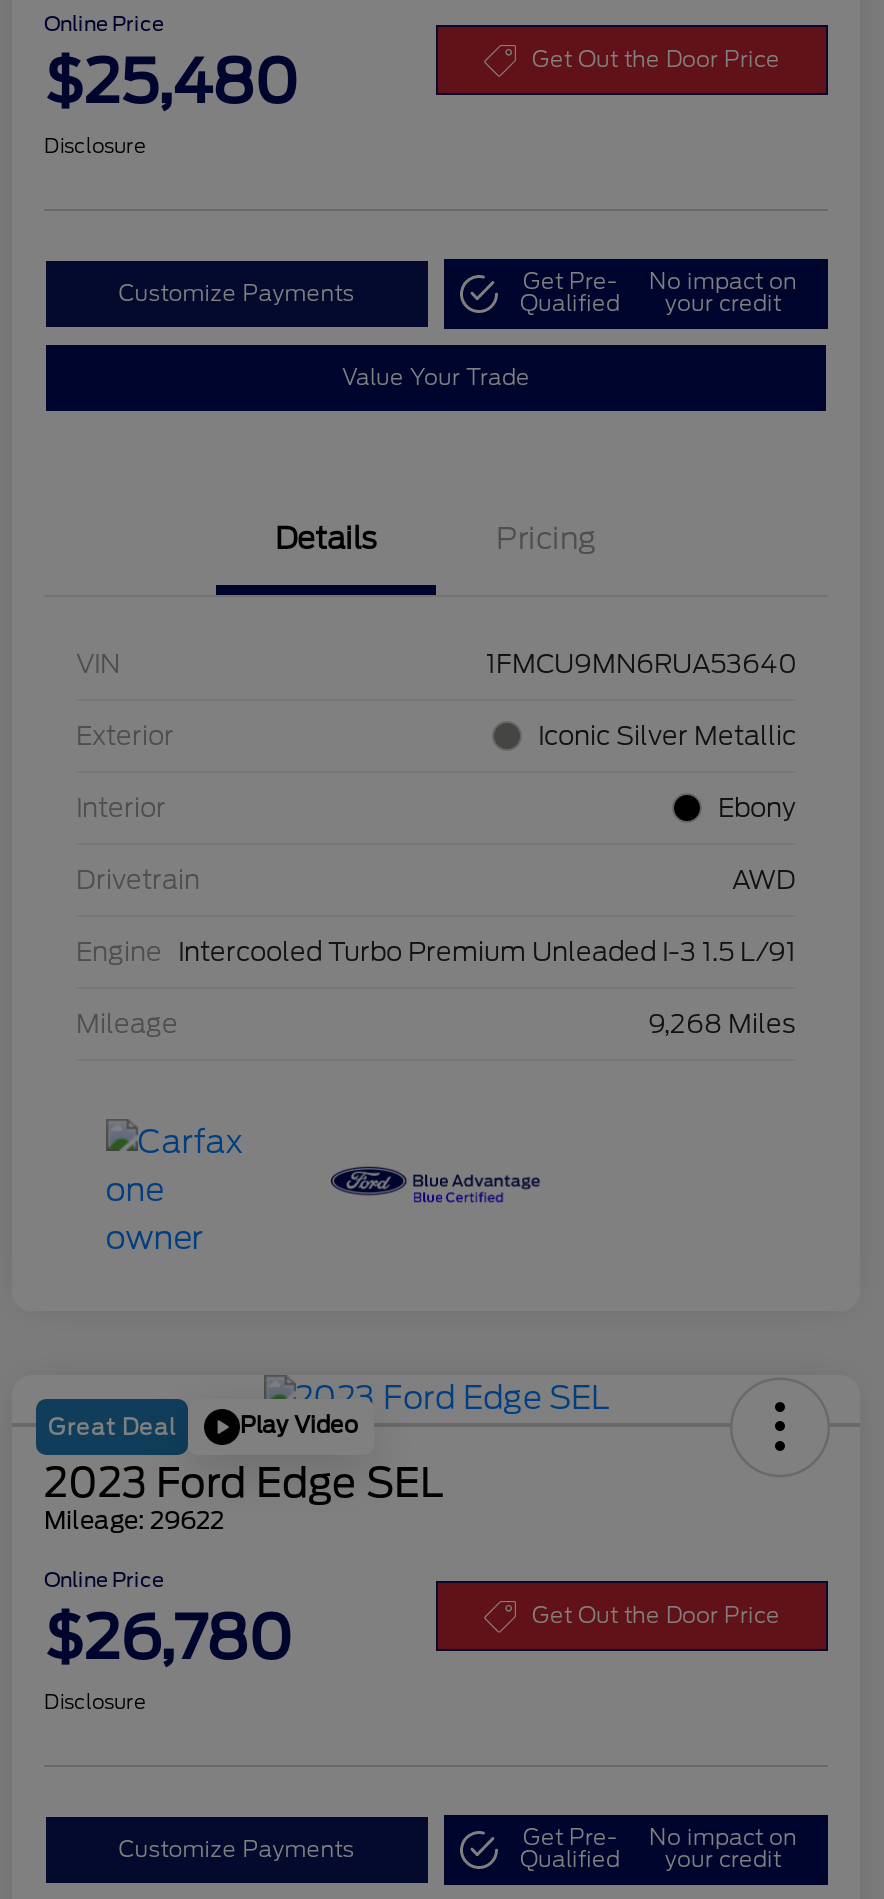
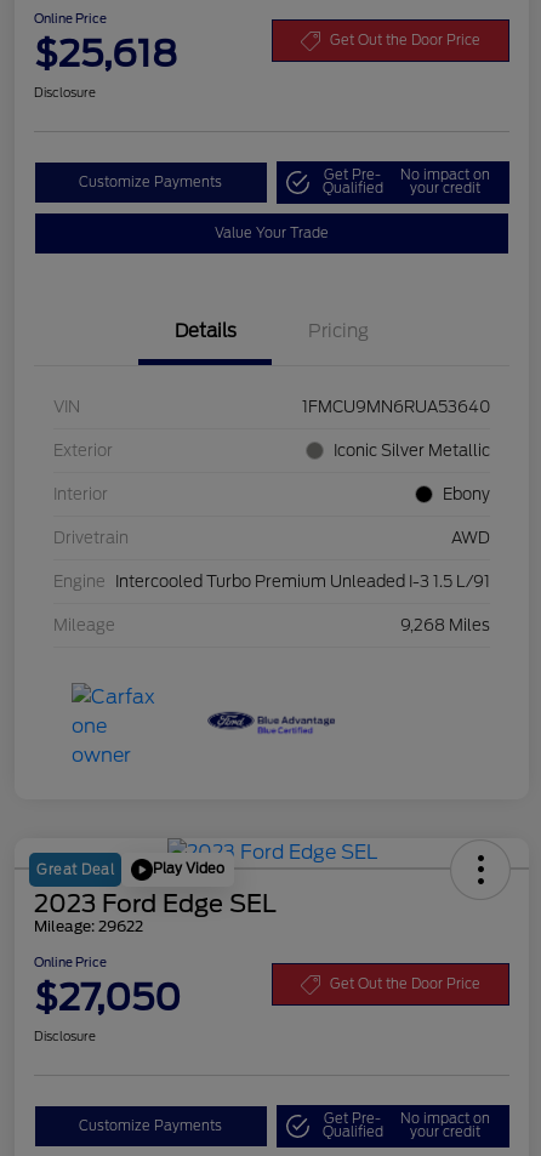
- $25,480
+ $25,618

- $26,780
+ $27,050
